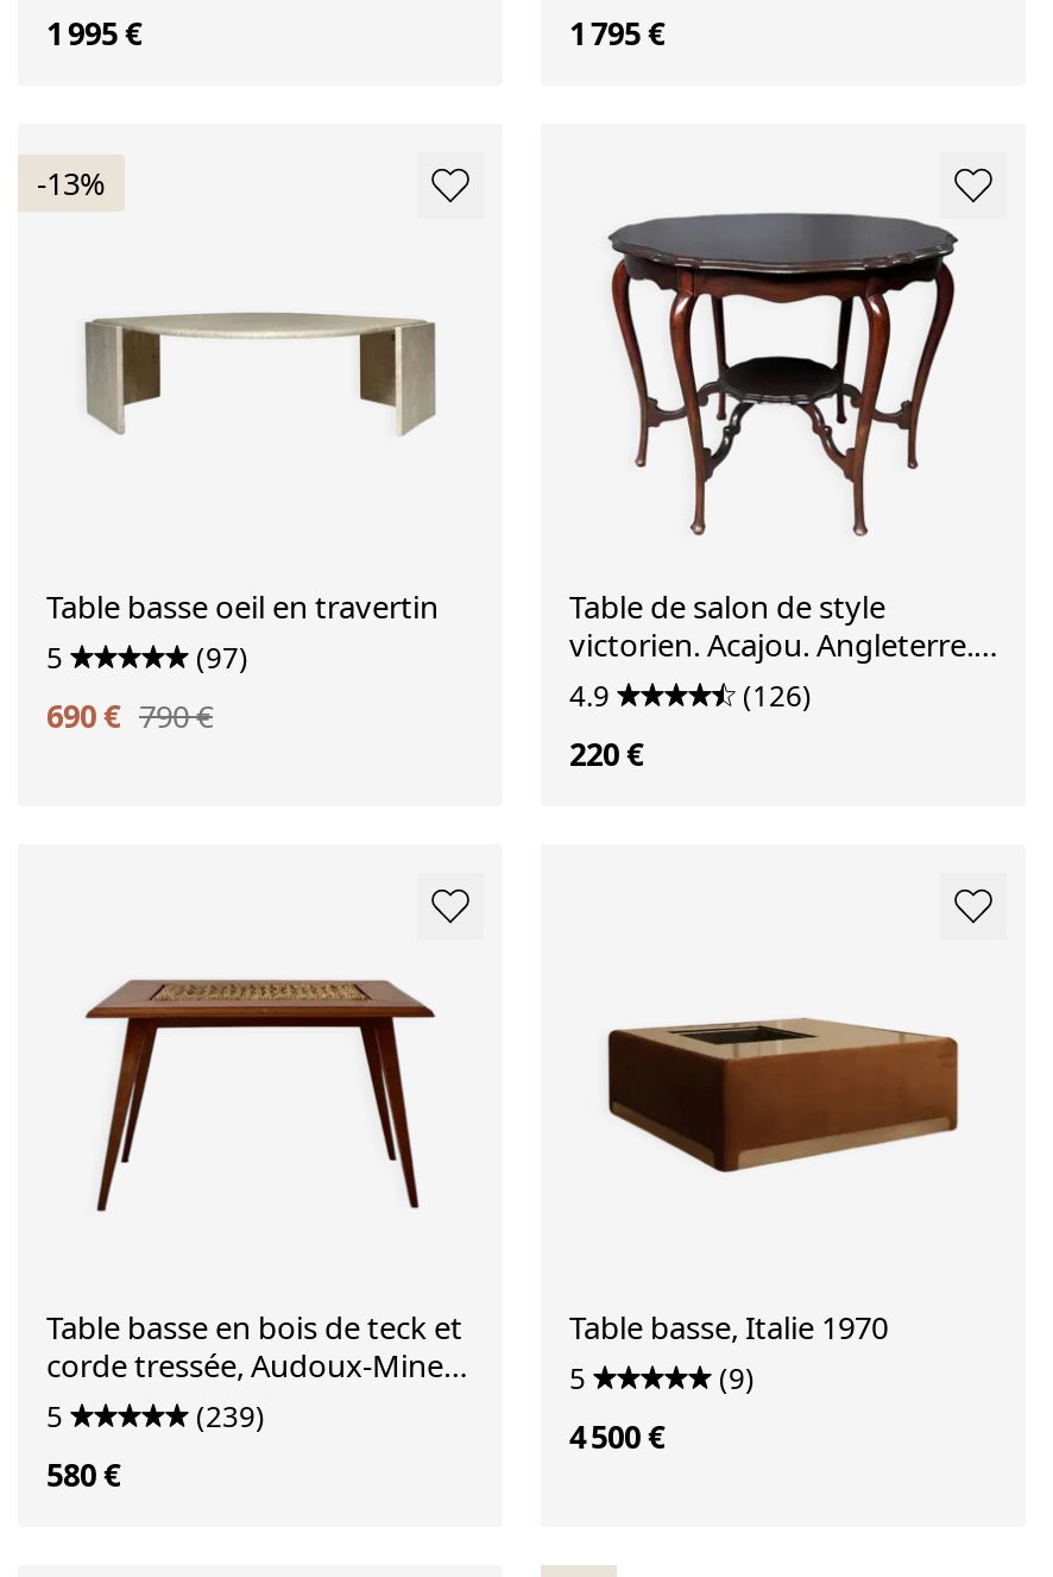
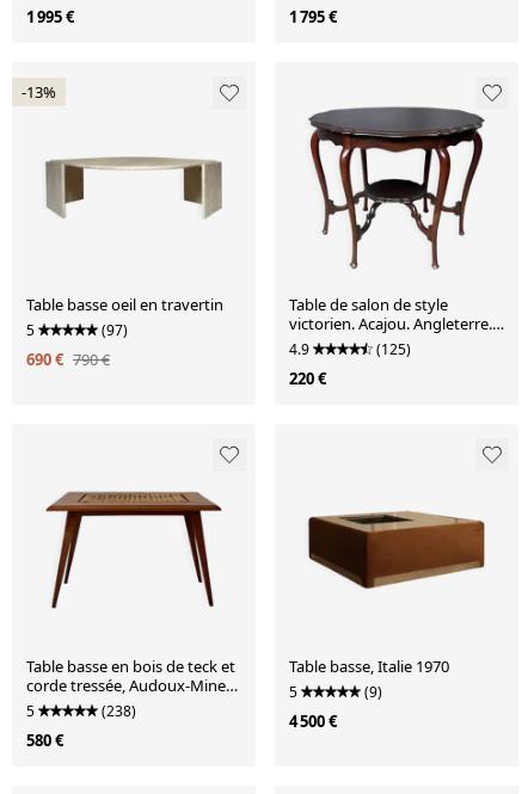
- (126)
+ (125)

- (239)
+ (238)
